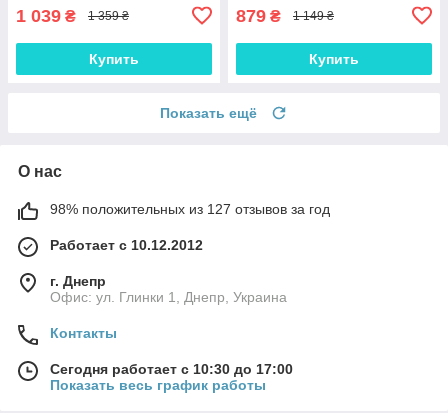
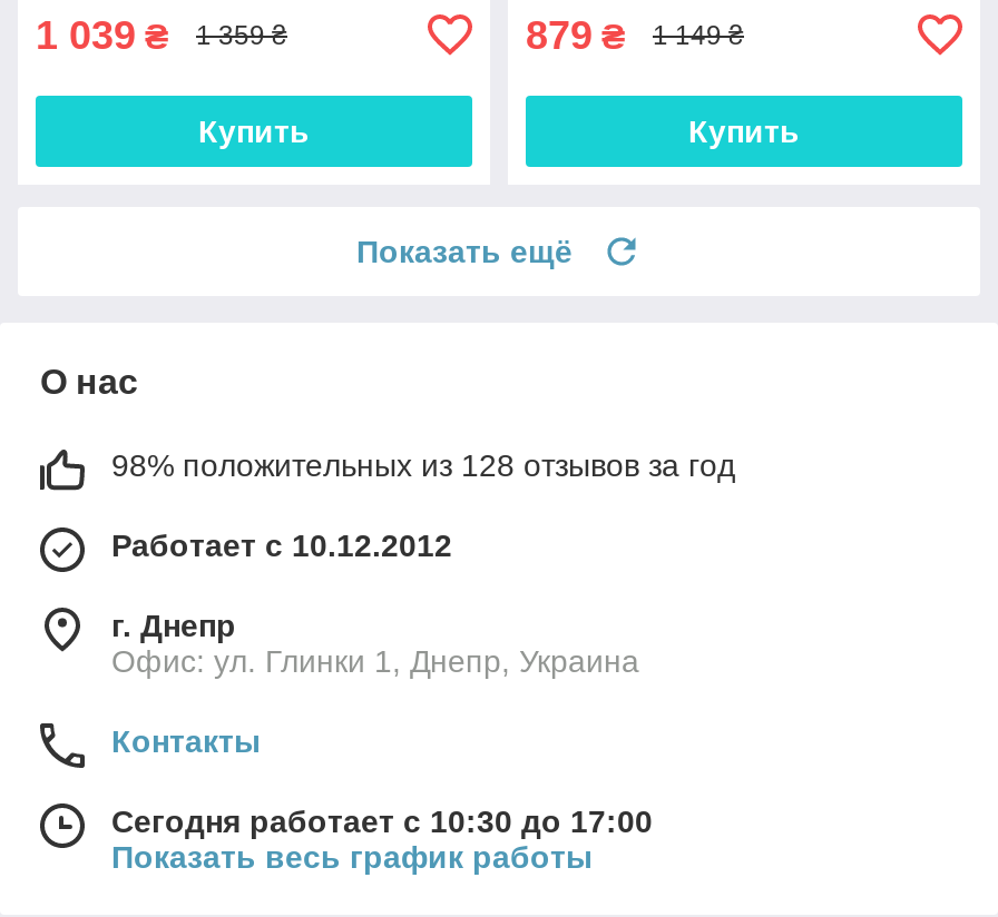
- 98% положительных из 127 отзывов за год
+ 98% положительных из 128 отзывов за год
